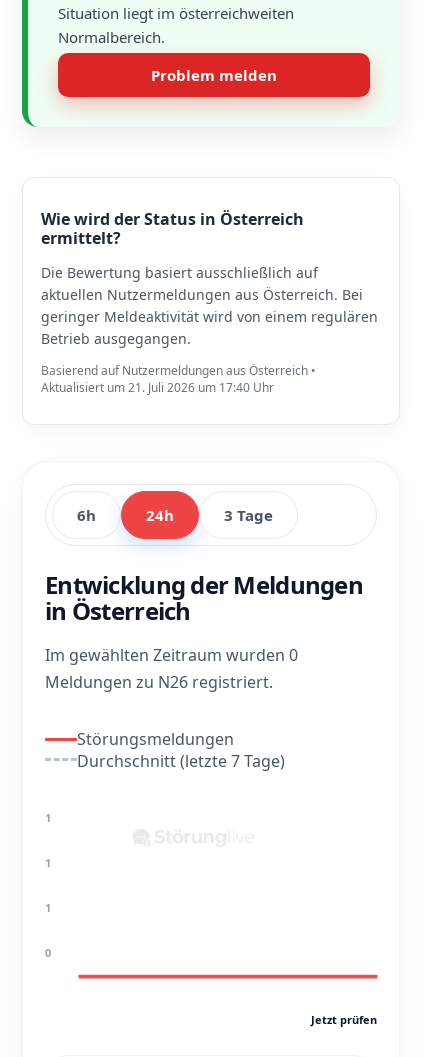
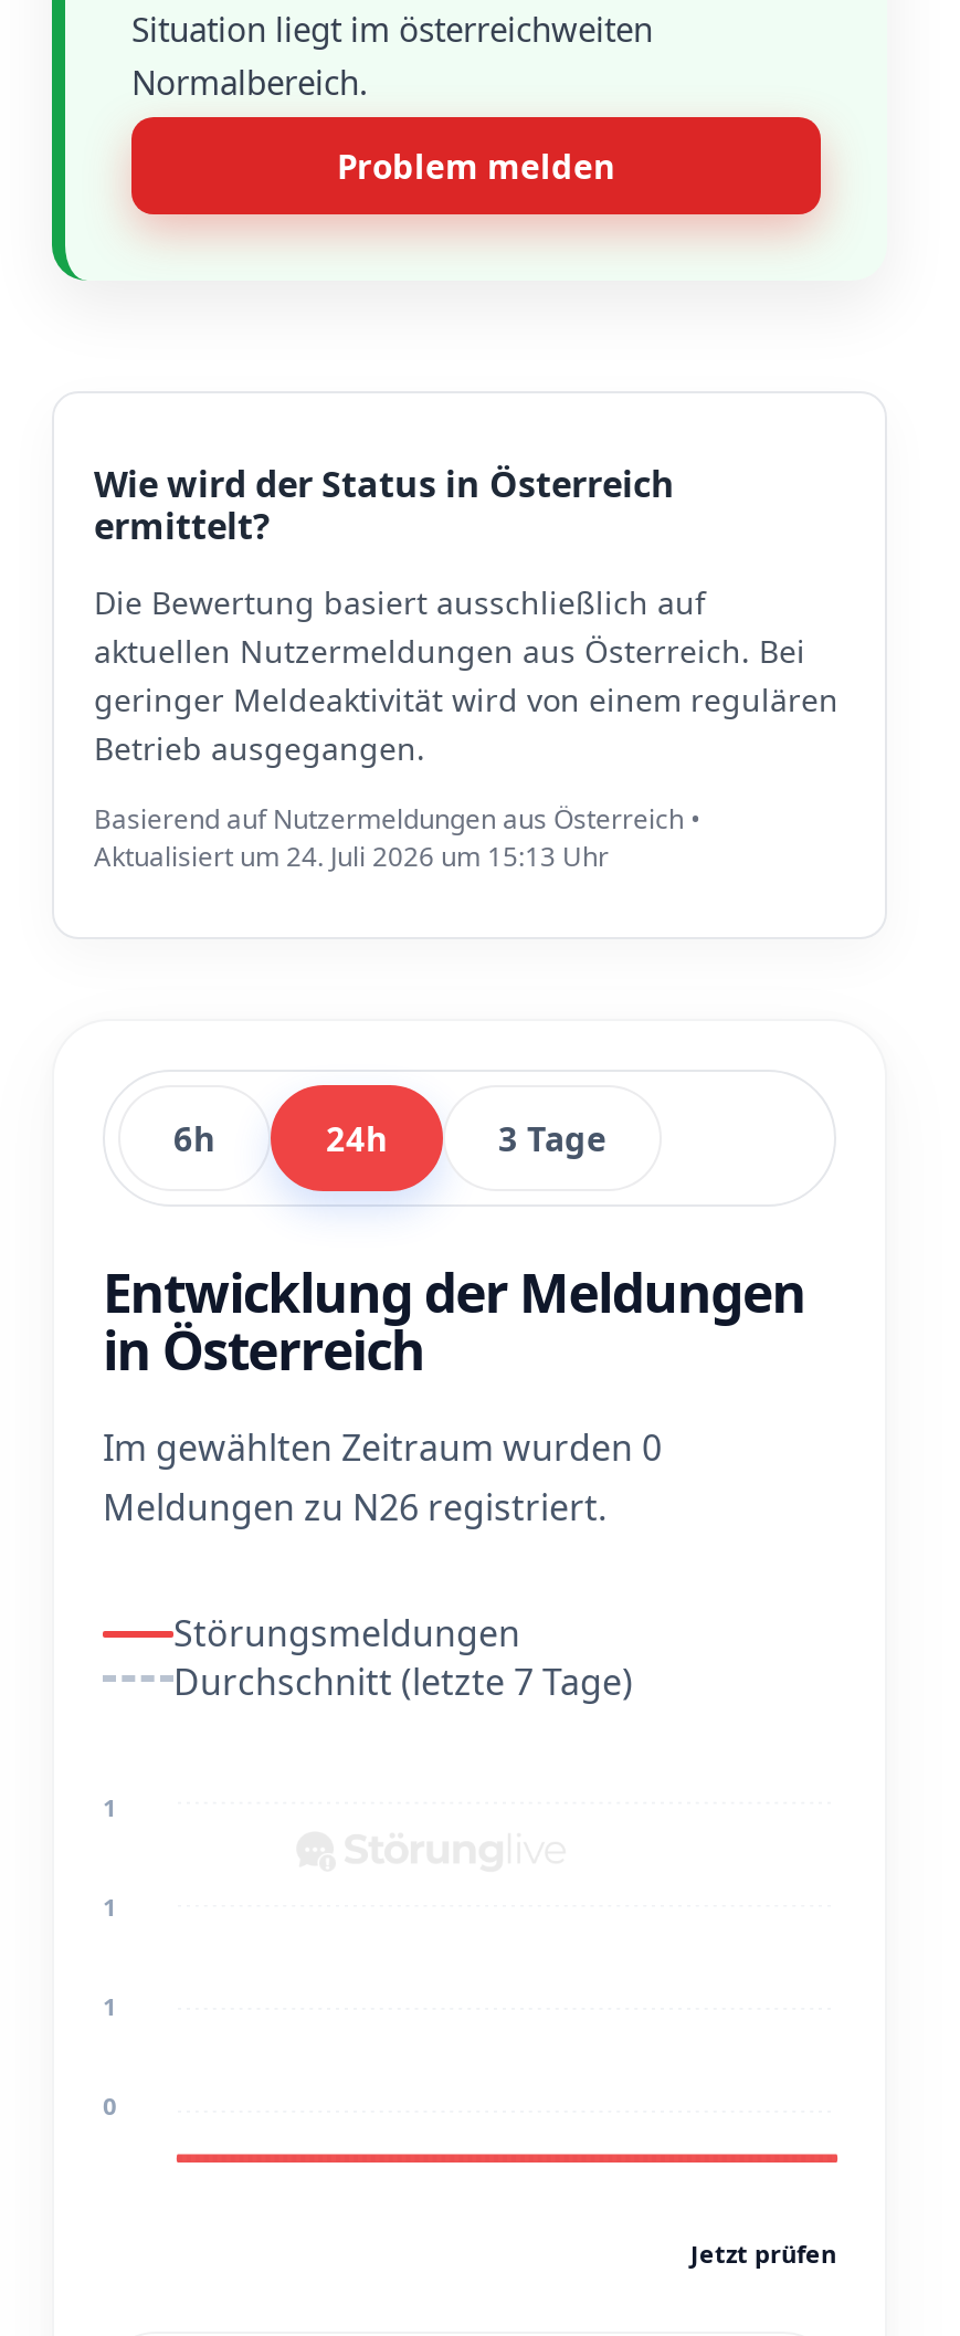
- Aktualisiert um 21. Juli 2026 um 17:40 Uhr
+ Aktualisiert um 24. Juli 2026 um 15:13 Uhr
